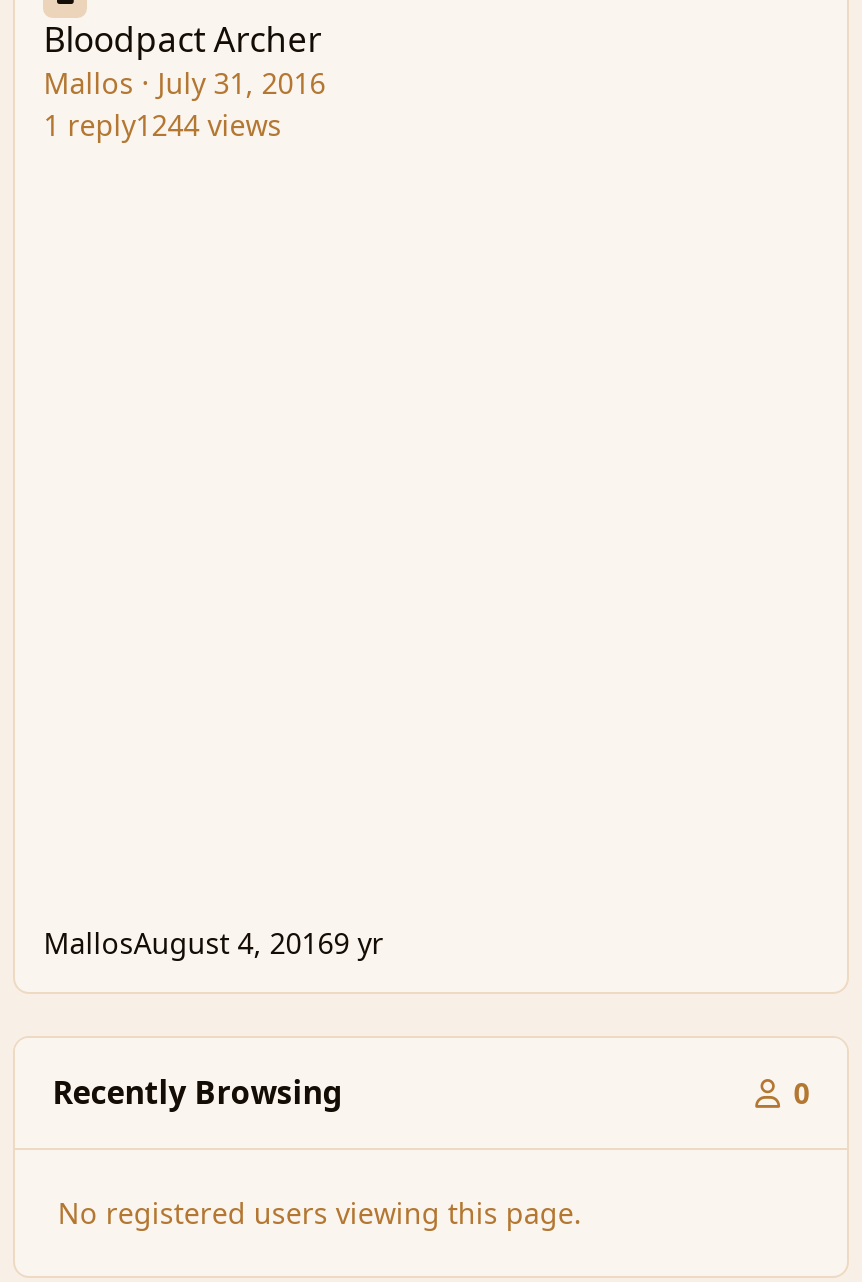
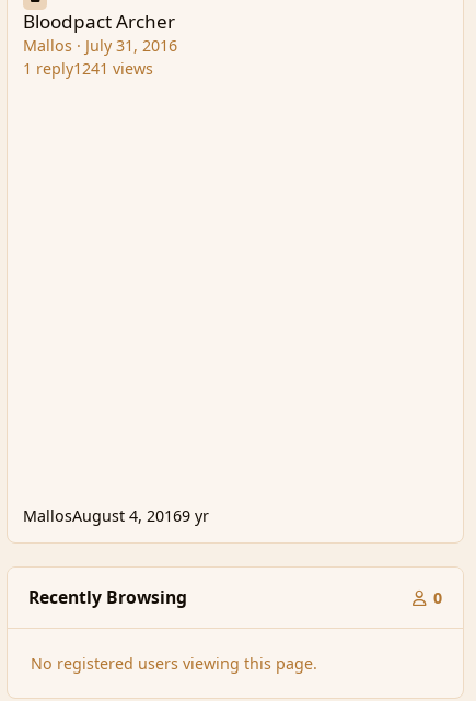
- 1 reply1244 views
+ 1 reply1241 views
